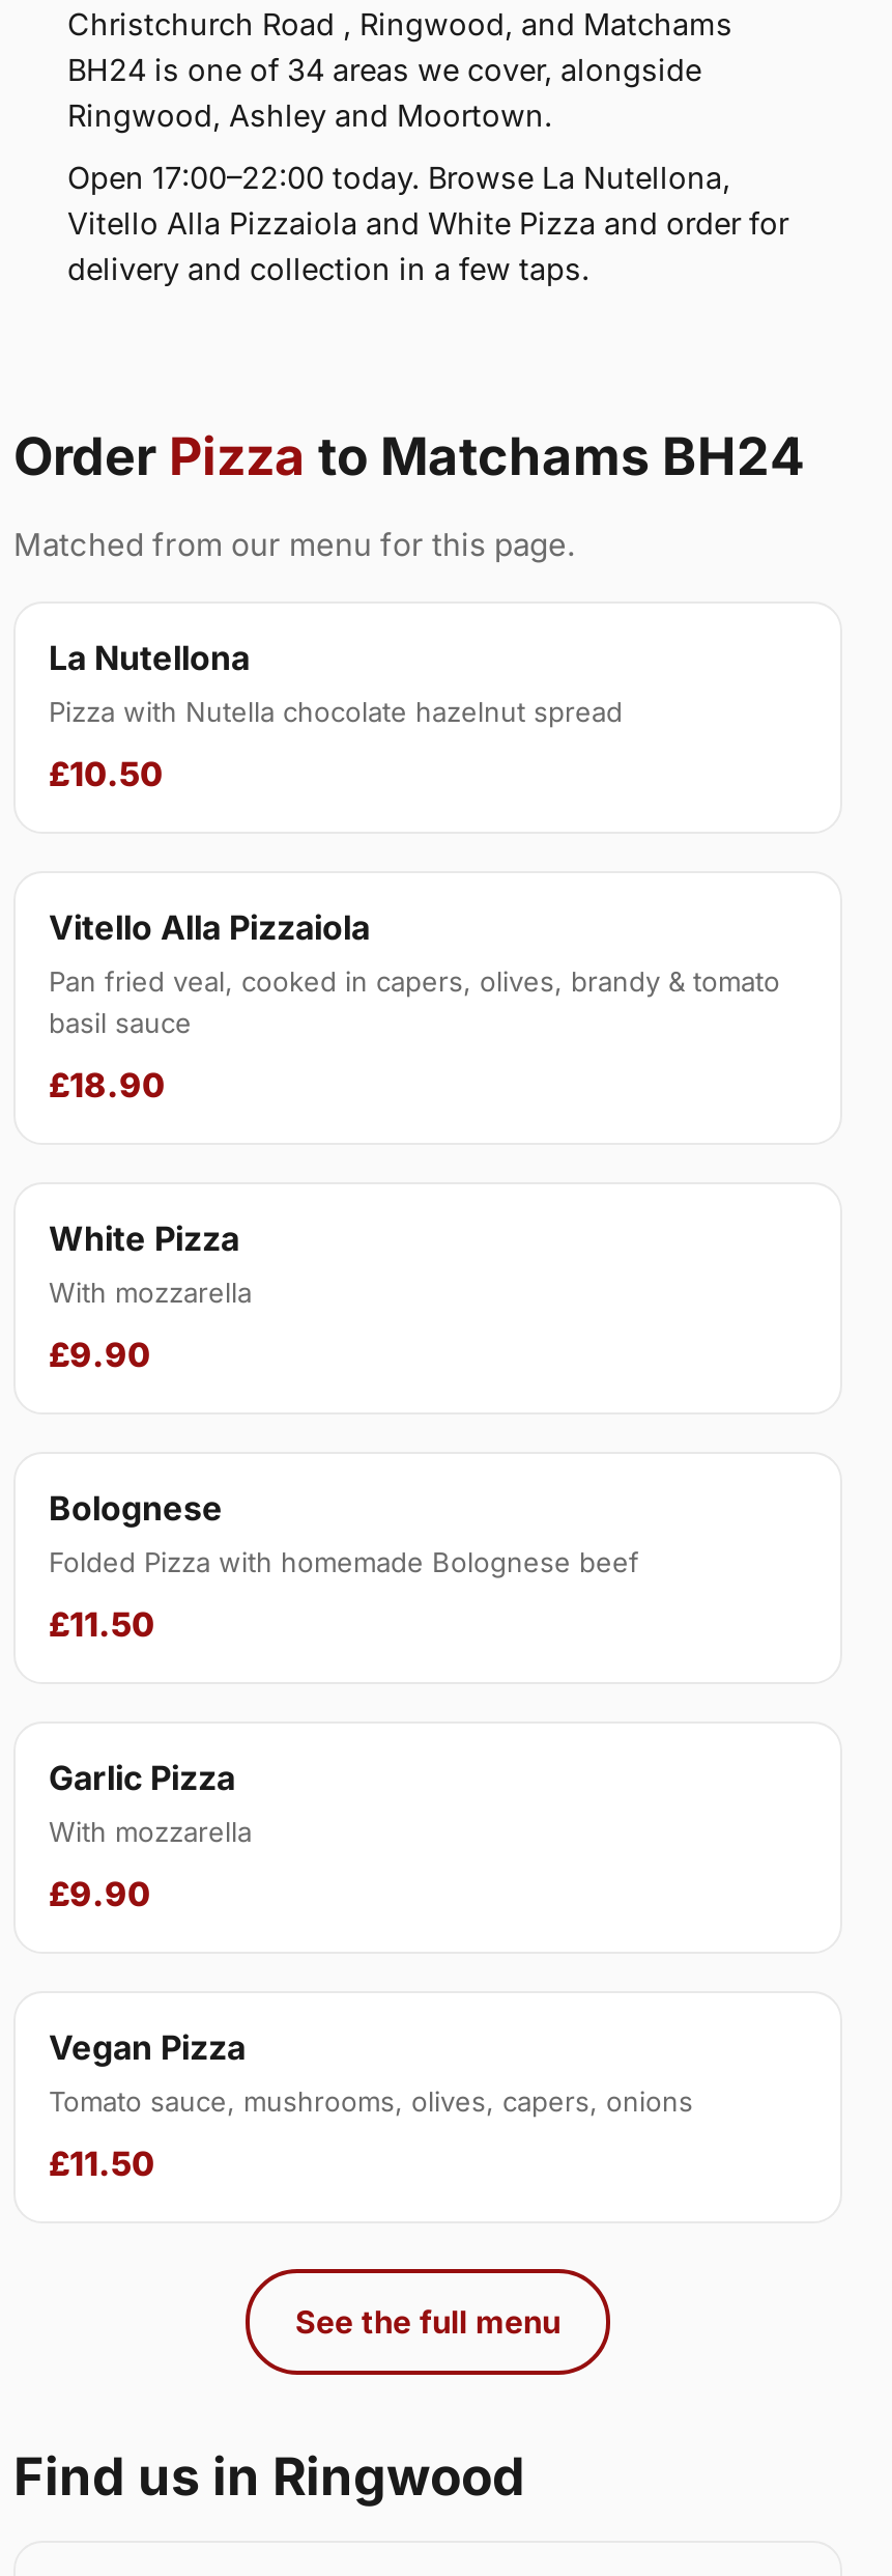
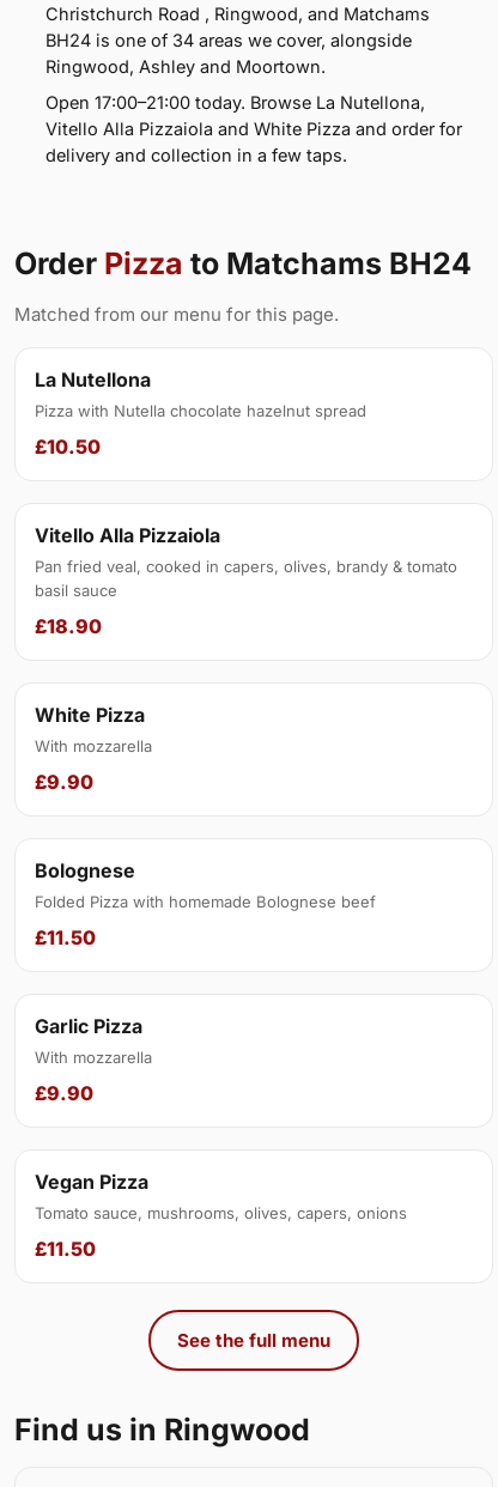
- Open 17:00–22:00 today. Browse La Nutellona,
+ Open 17:00–21:00 today. Browse La Nutellona,
